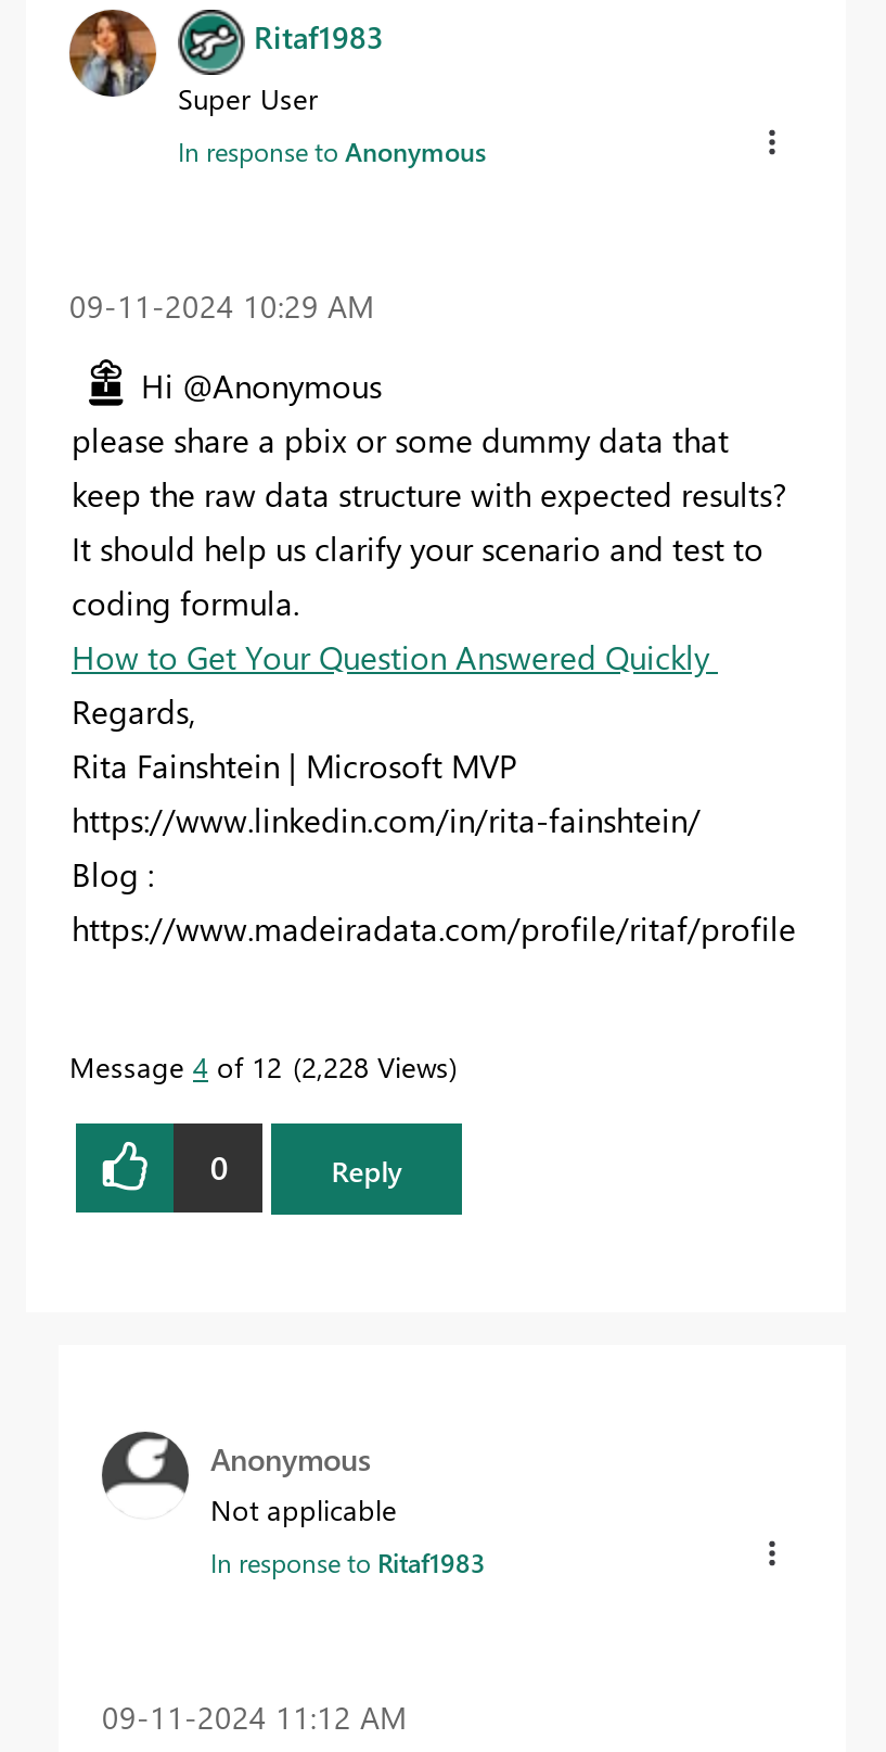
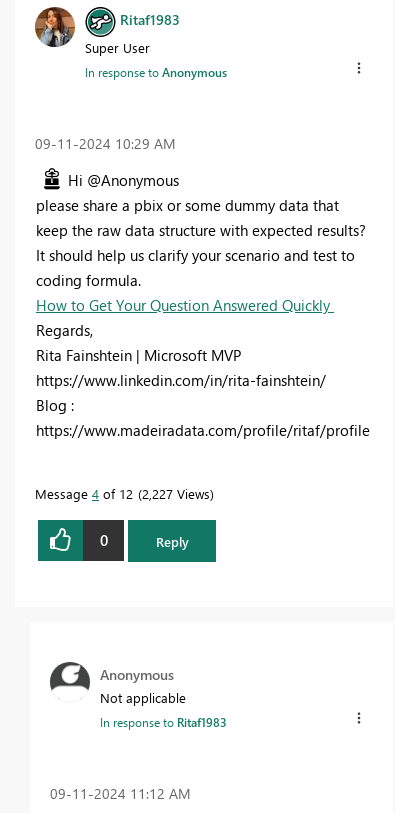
- Message 4 of 12 2,228 Views
+ Message 4 of 12 2,227 Views
